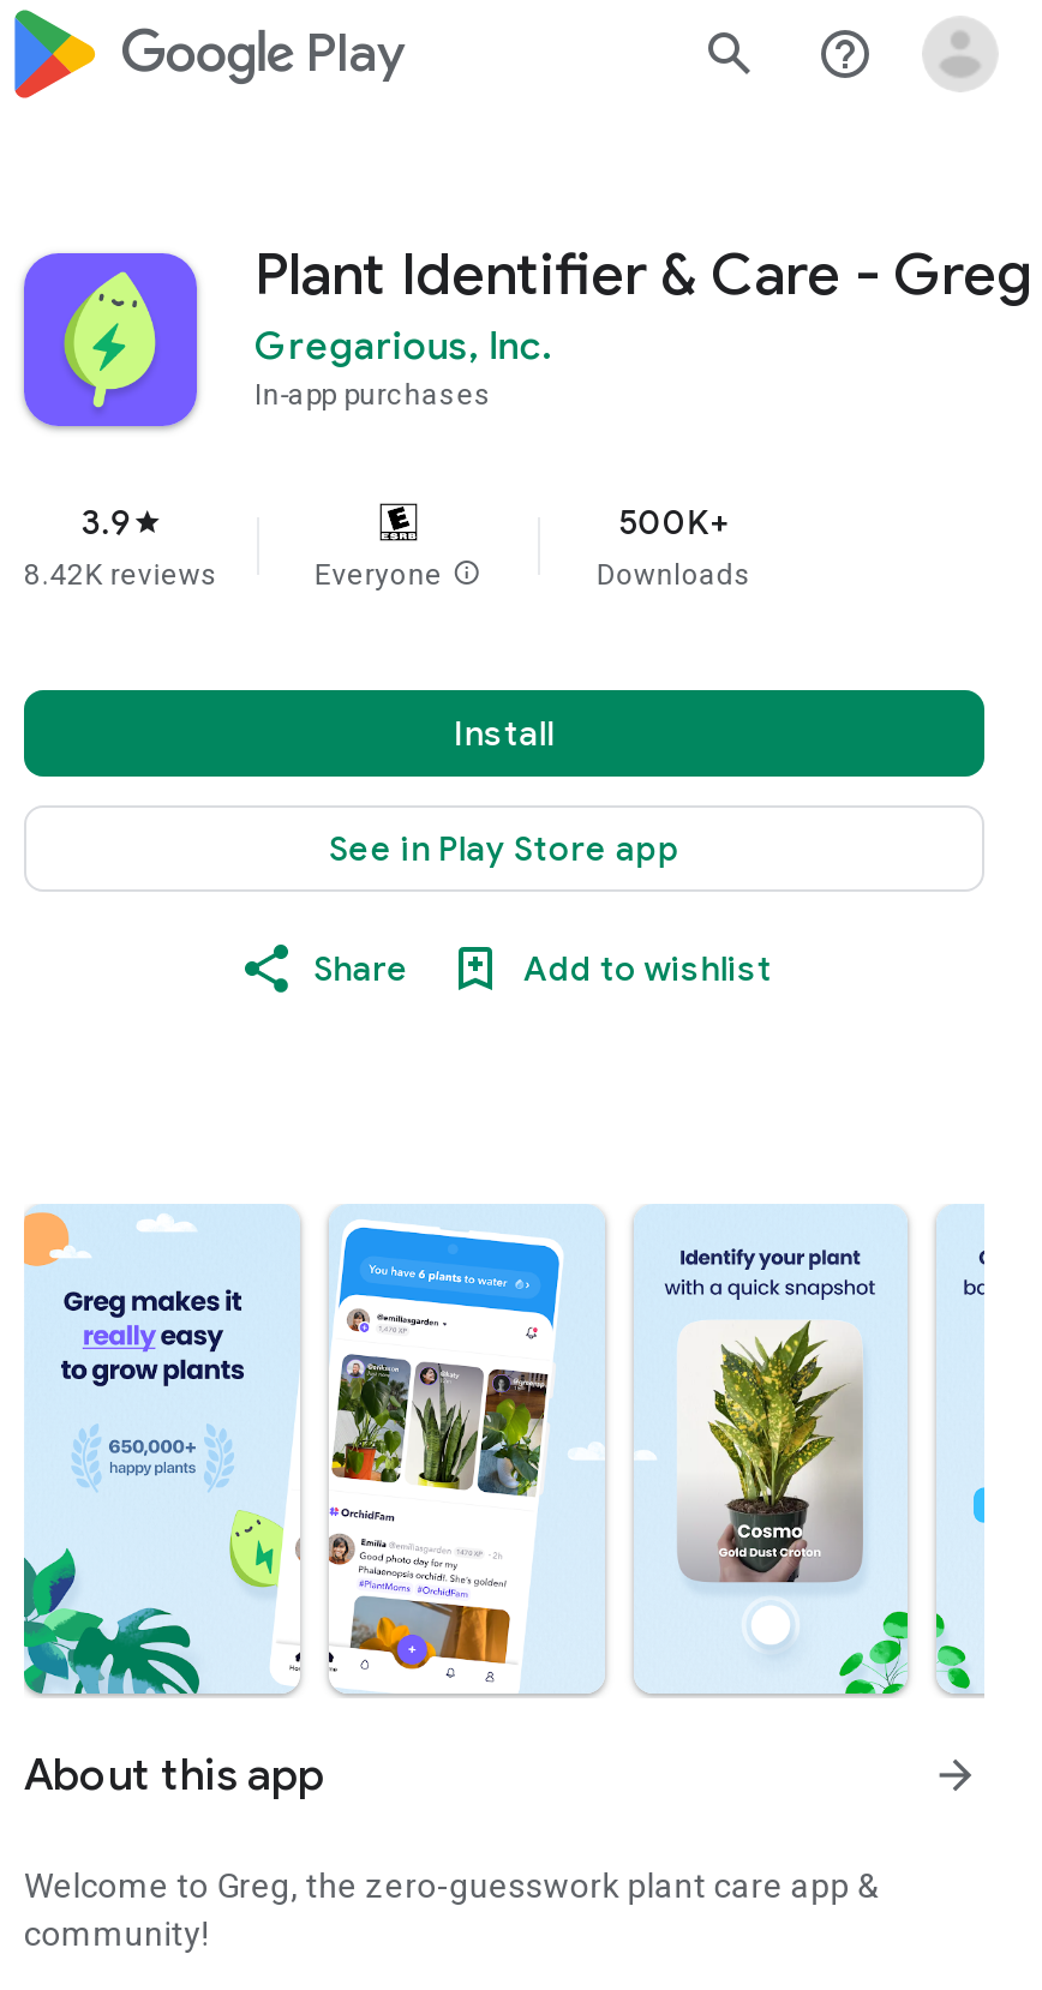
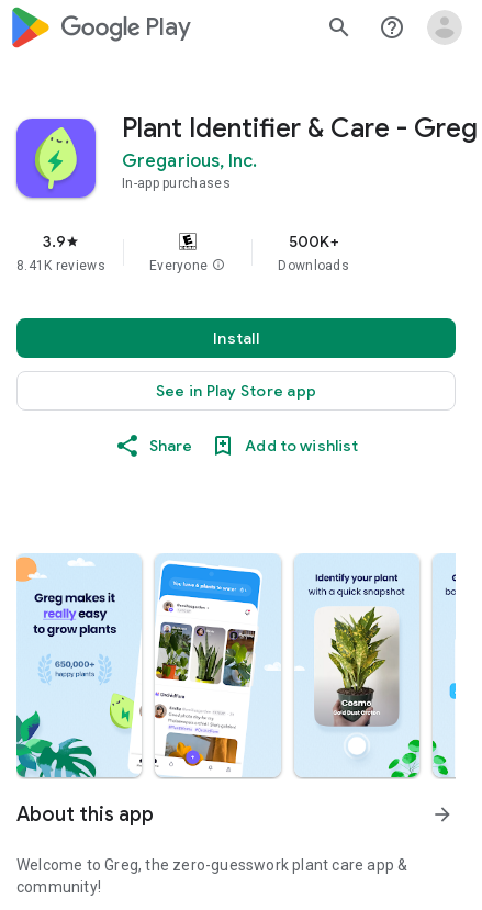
- 8.42K reviews
+ 8.41K reviews
